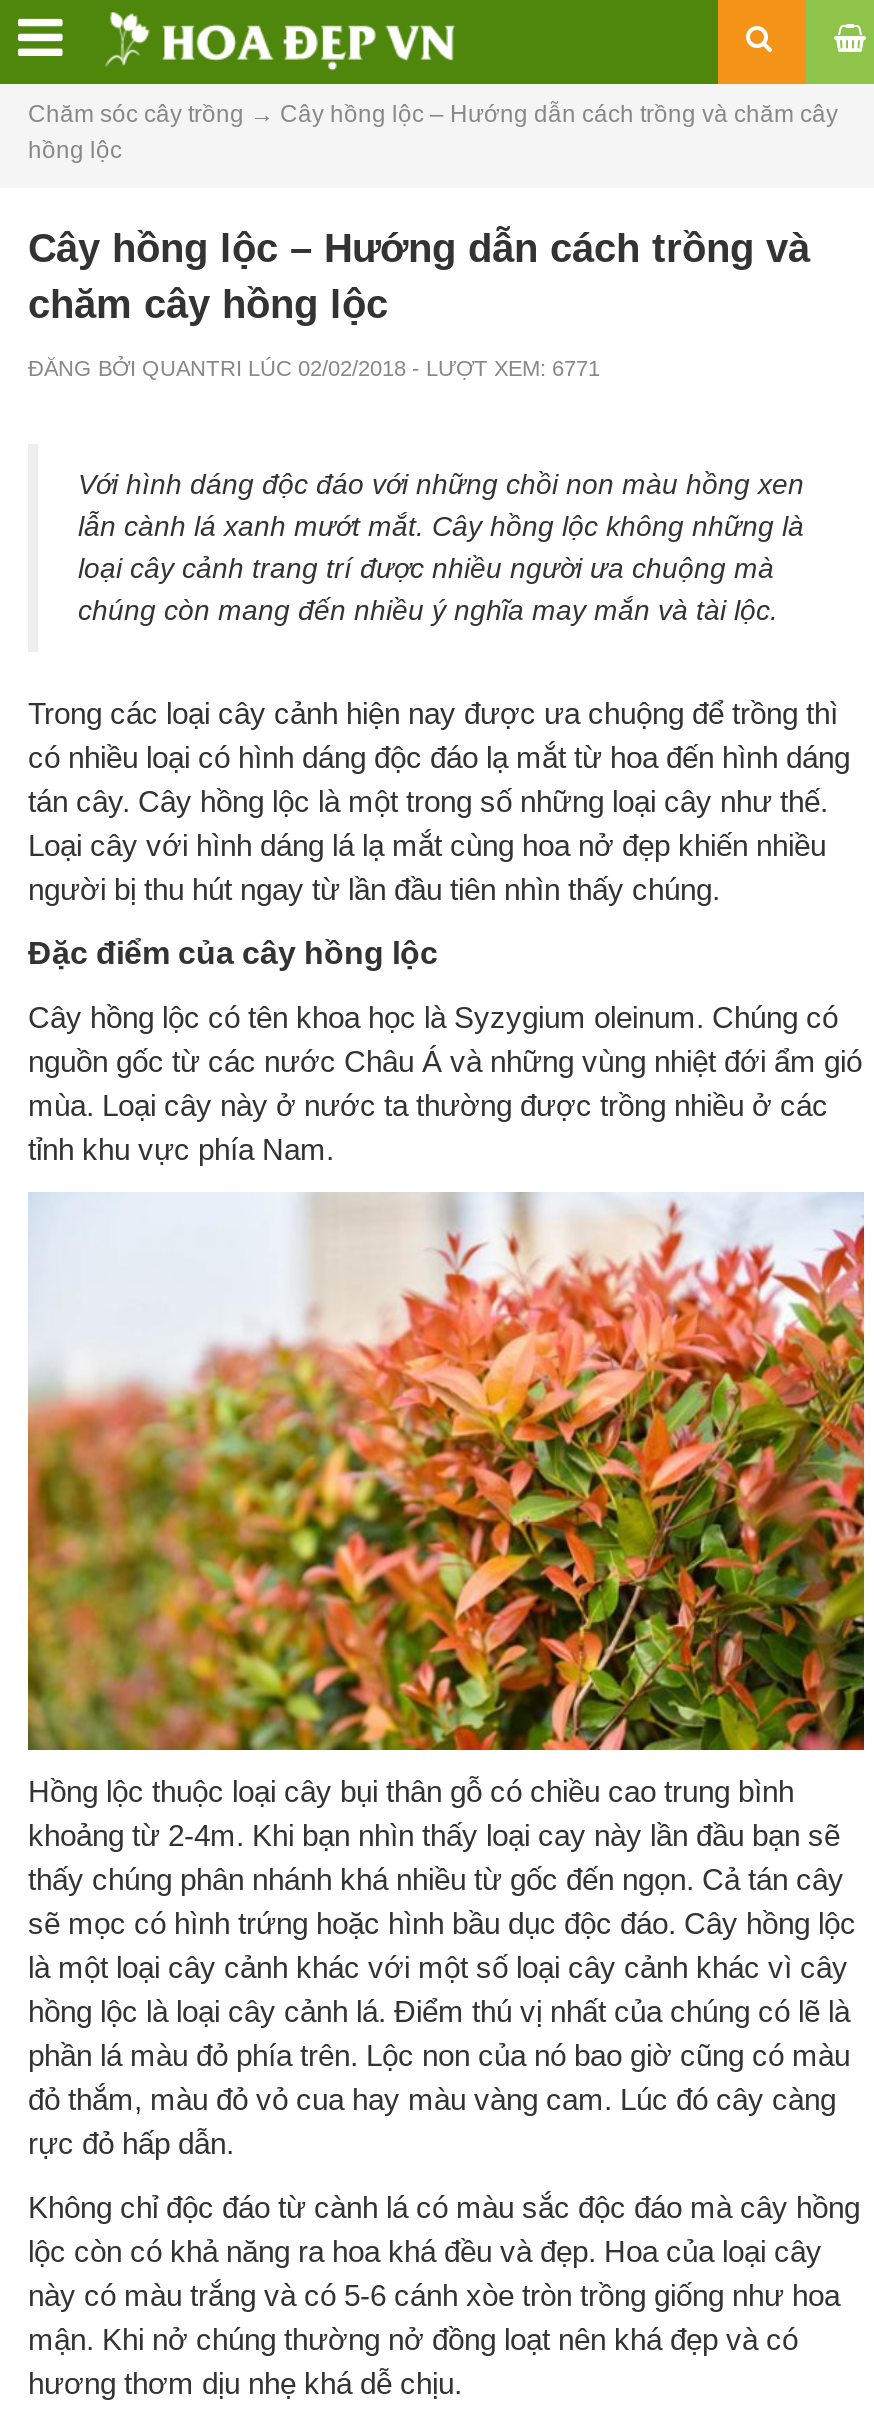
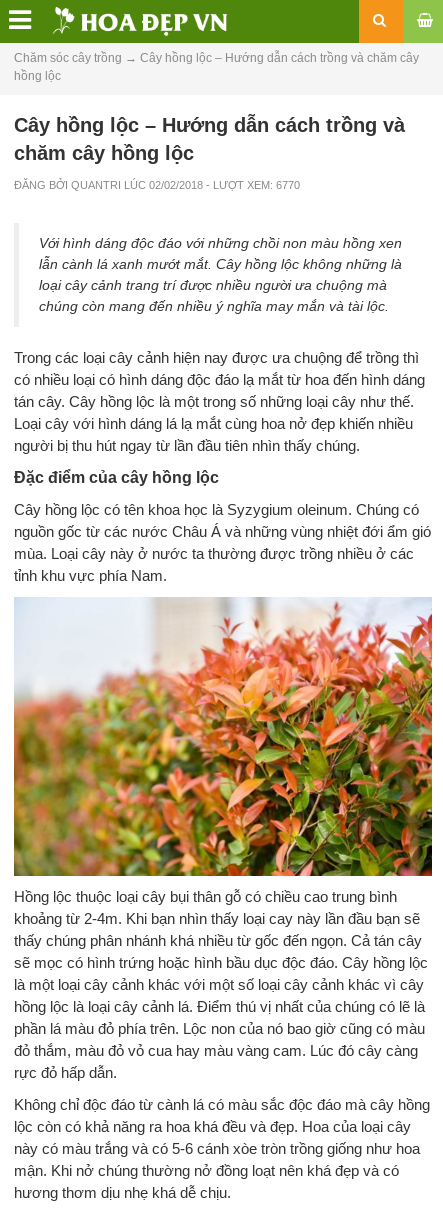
- ĐĂNG BỞI QUANTRI LÚC 02/02/2018 - LƯỢT XEM: 6771
+ ĐĂNG BỞI QUANTRI LÚC 02/02/2018 - LƯỢT XEM: 6770
